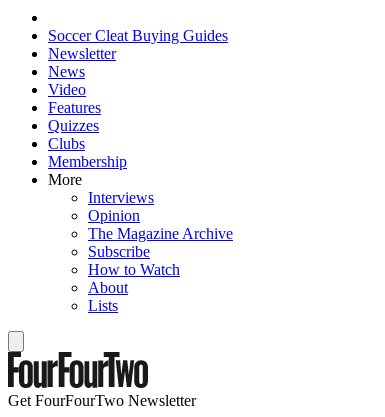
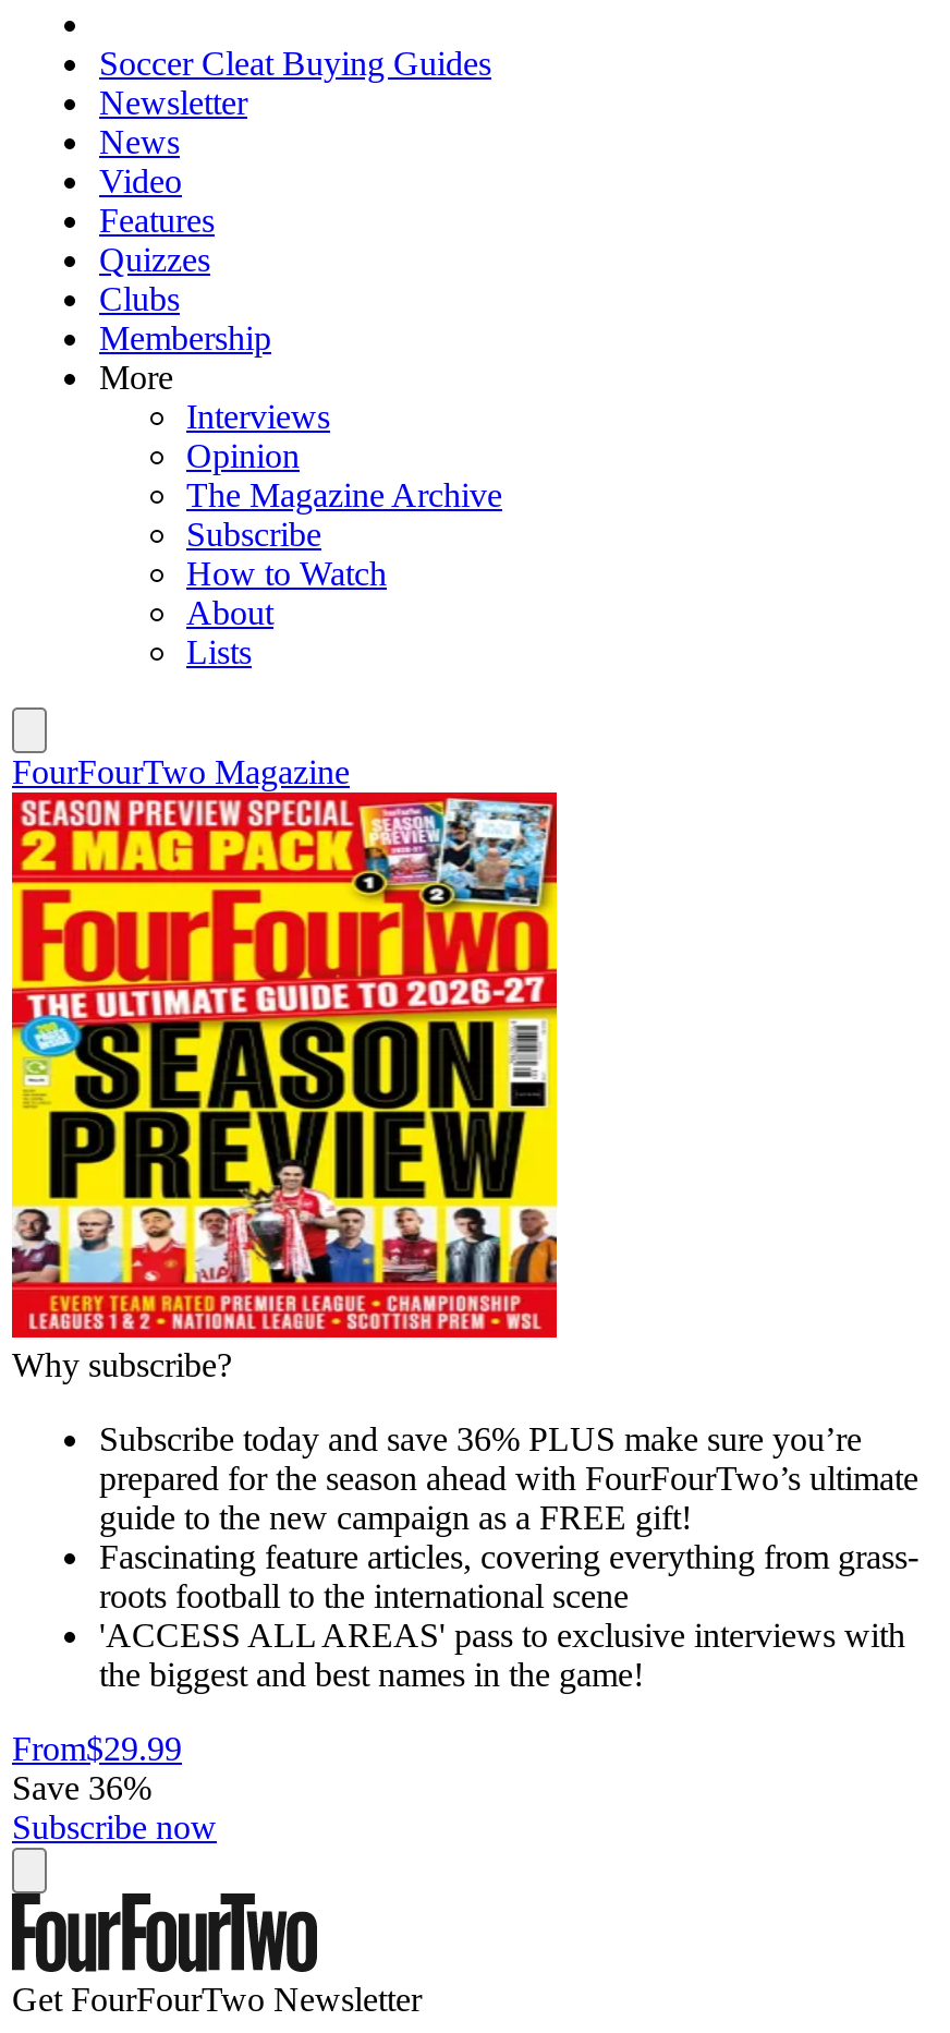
+ [image]
+ Why subscribe?
+ Subscribe today and save 36% PLUS make sure you’re
+ prepared for the season ahead with FourFourTwo’s ultimate
+ guide to the new campaign as a FREE gift!
+ Fascinating feature articles, covering everything from grass-
+ roots football to the international scene
+ 'ACCESS ALL AREAS' pass to exclusive interviews with
+ the biggest and best names in the game!
+ From$29.99
+ Save 36%
+ Subscribe now

+ FourFourTwo Magazine
